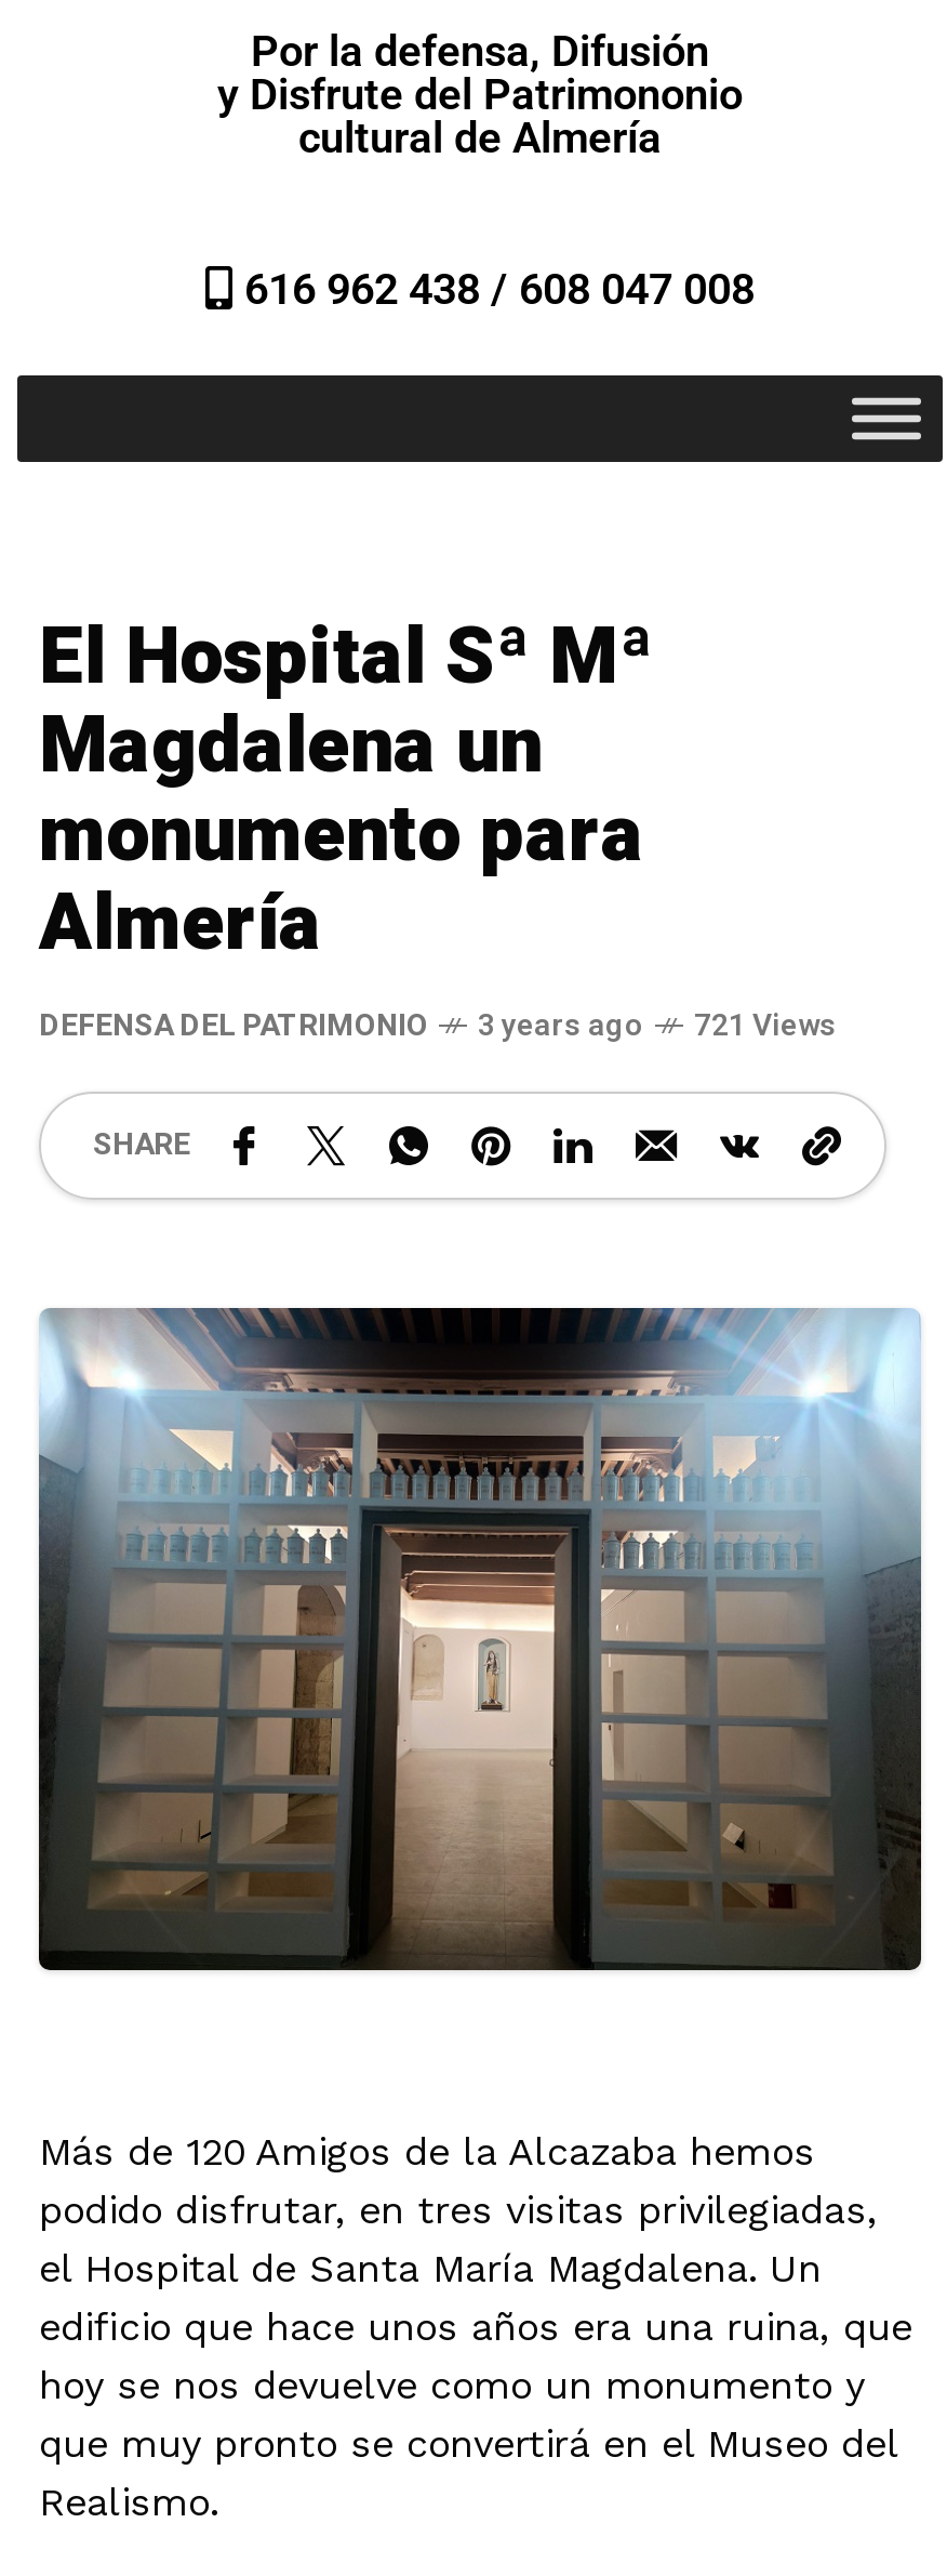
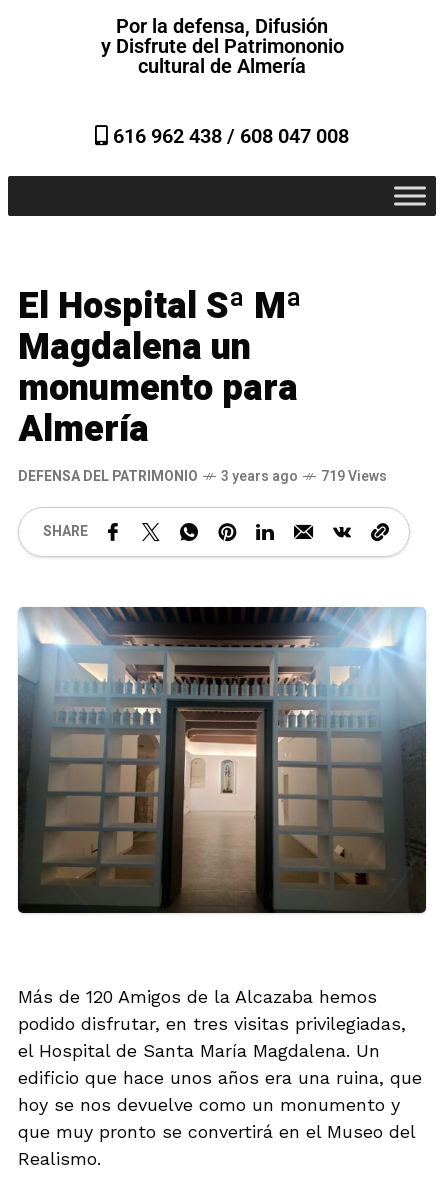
- DEFENSA DEL PATRIMONIO 3 years ago 721 Views
+ DEFENSA DEL PATRIMONIO 3 years ago 719 Views
